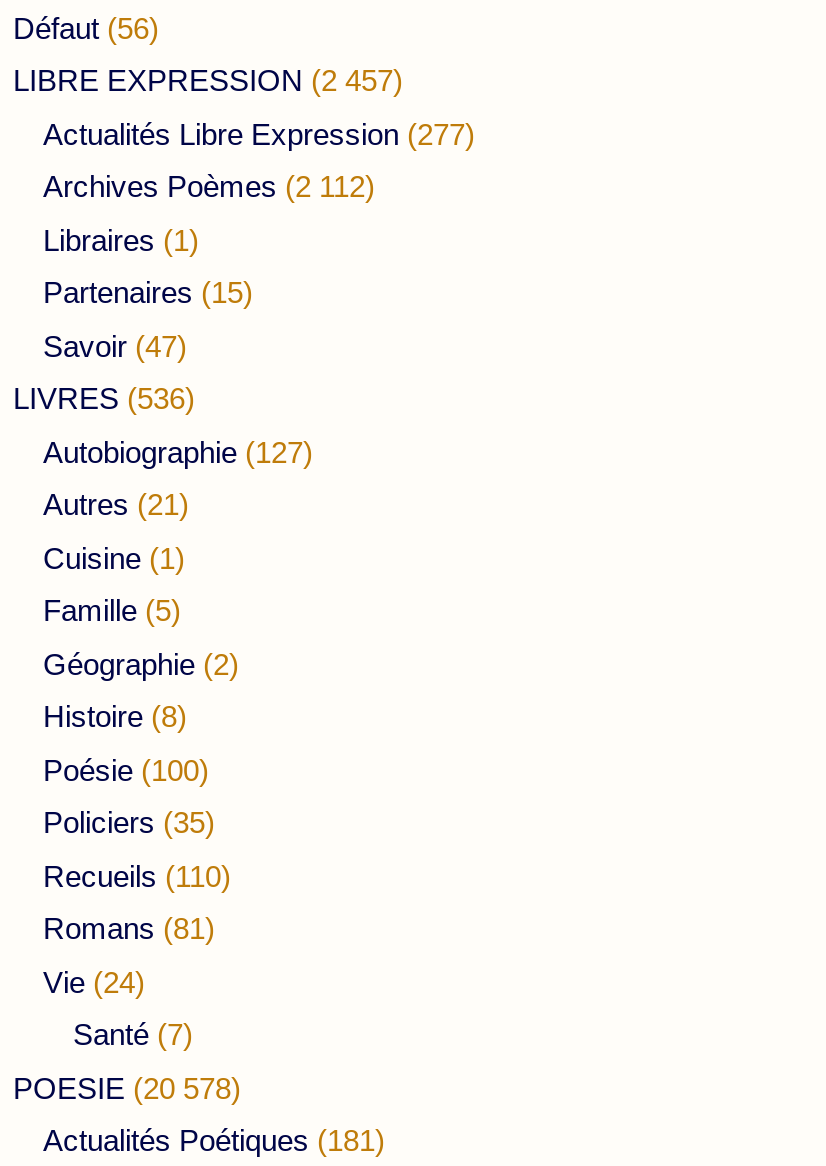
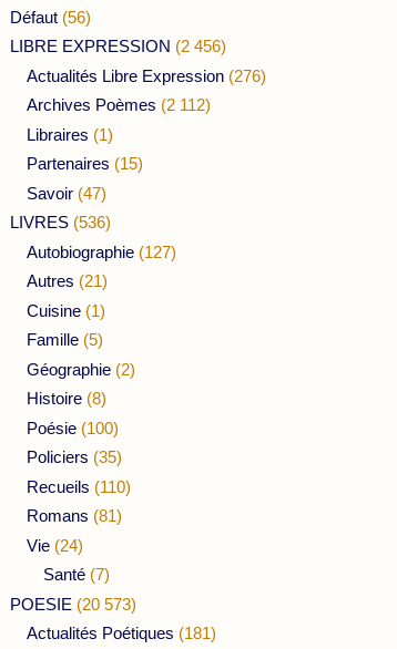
- LIBRE EXPRESSION (2 457)
+ LIBRE EXPRESSION (2 456)

- Actualités Libre Expression (277)
+ Actualités Libre Expression (276)

- POESIE (20 578)
+ POESIE (20 573)
